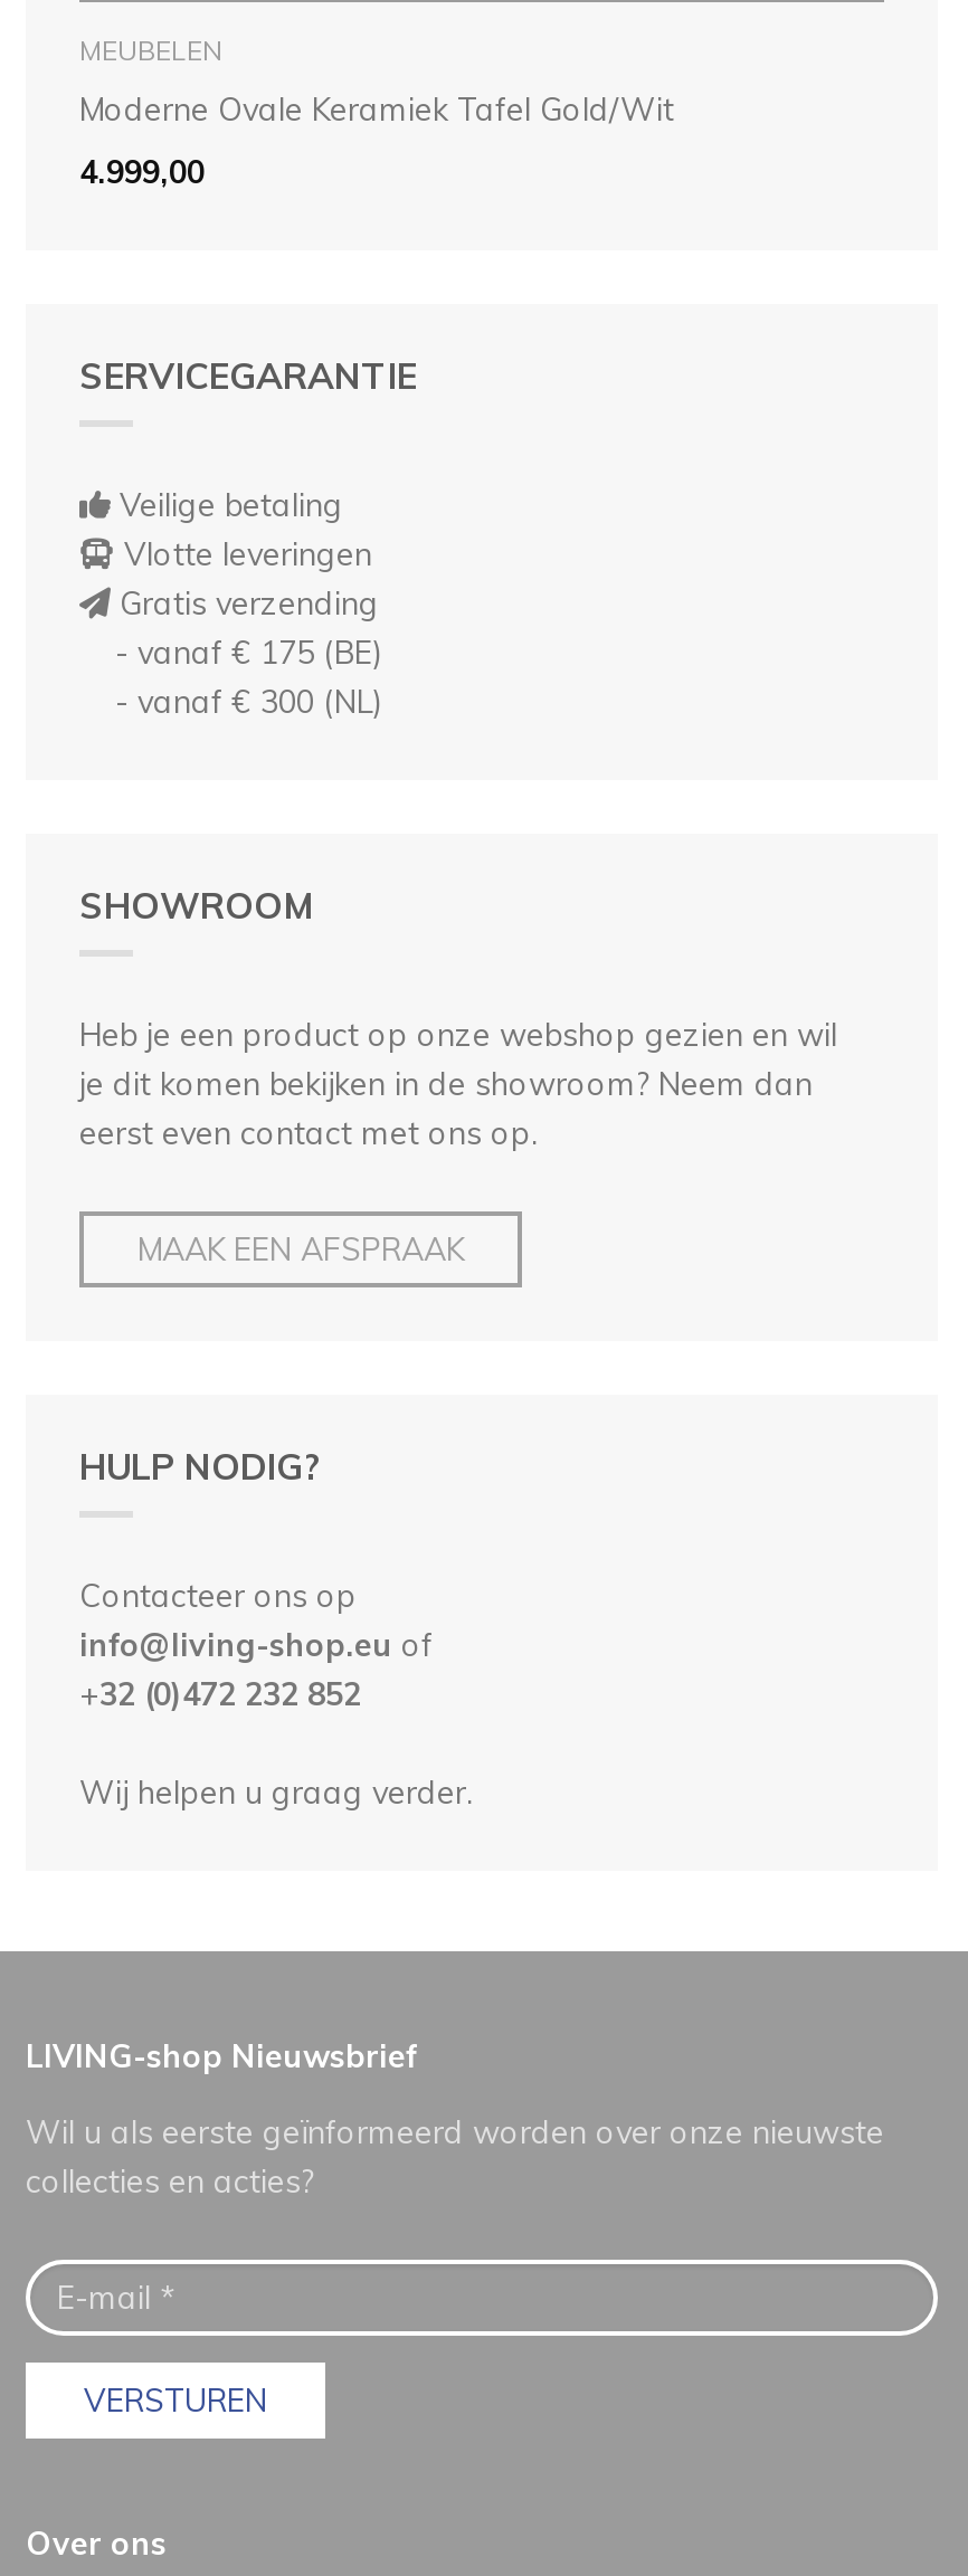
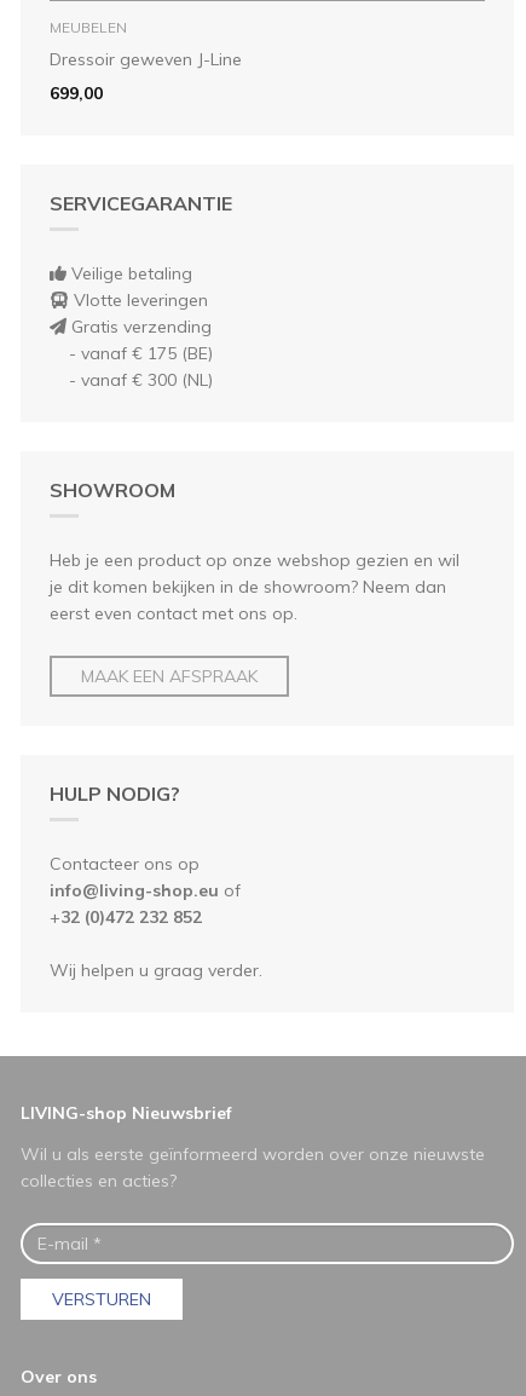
- Moderne Ovale Keramiek Tafel Gold/Wit
+ Dressoir geweven J-Line

- 4.999,00
+ 699,00
